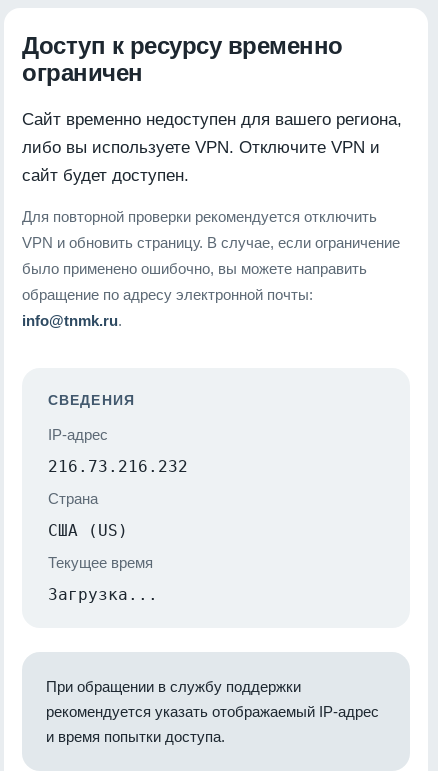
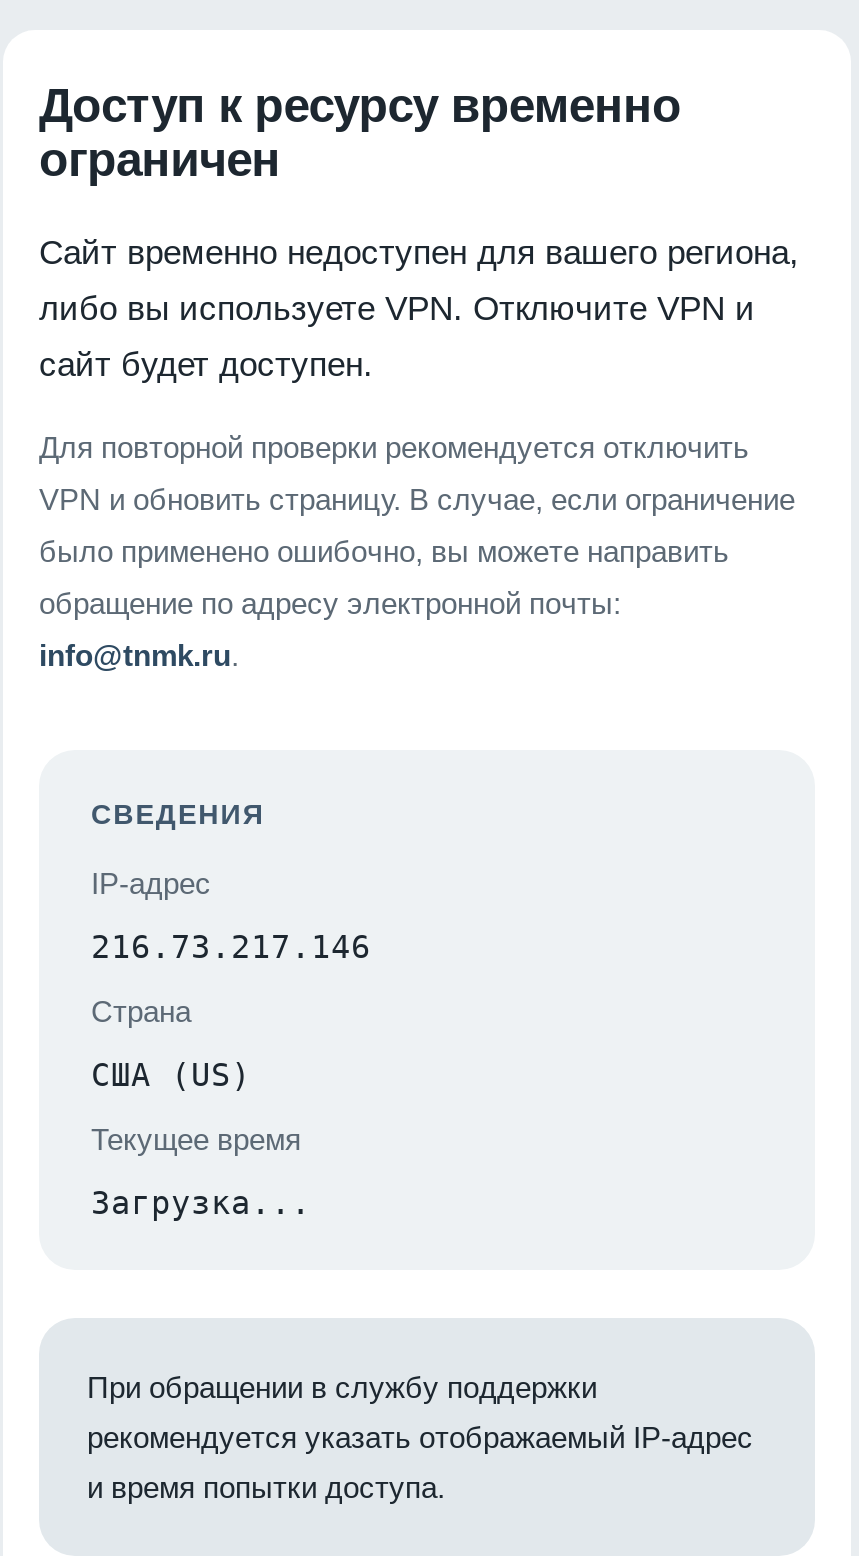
- 216.73.216.232
+ 216.73.217.146
